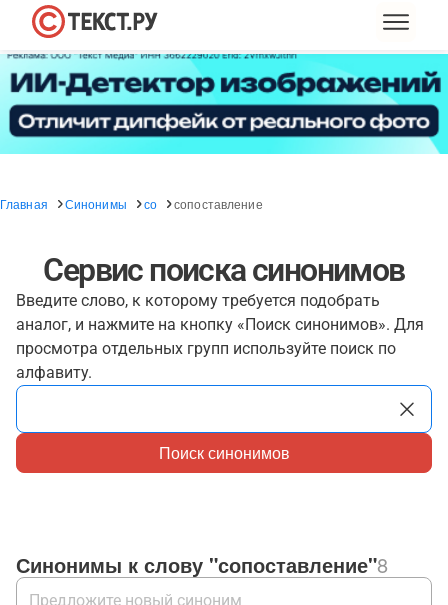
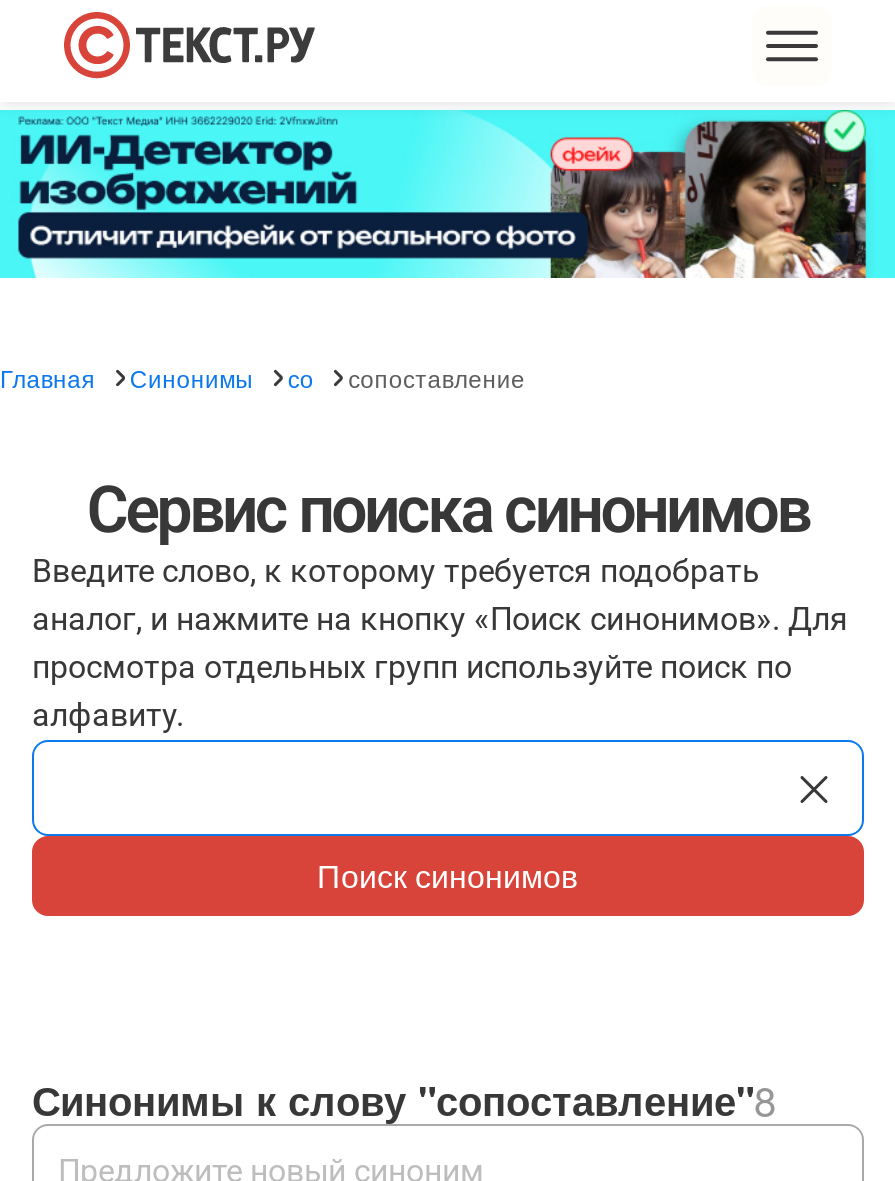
- [image]
+ [image]
